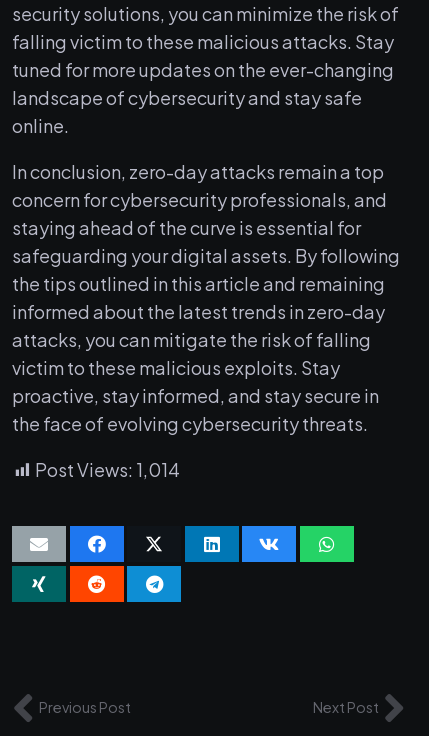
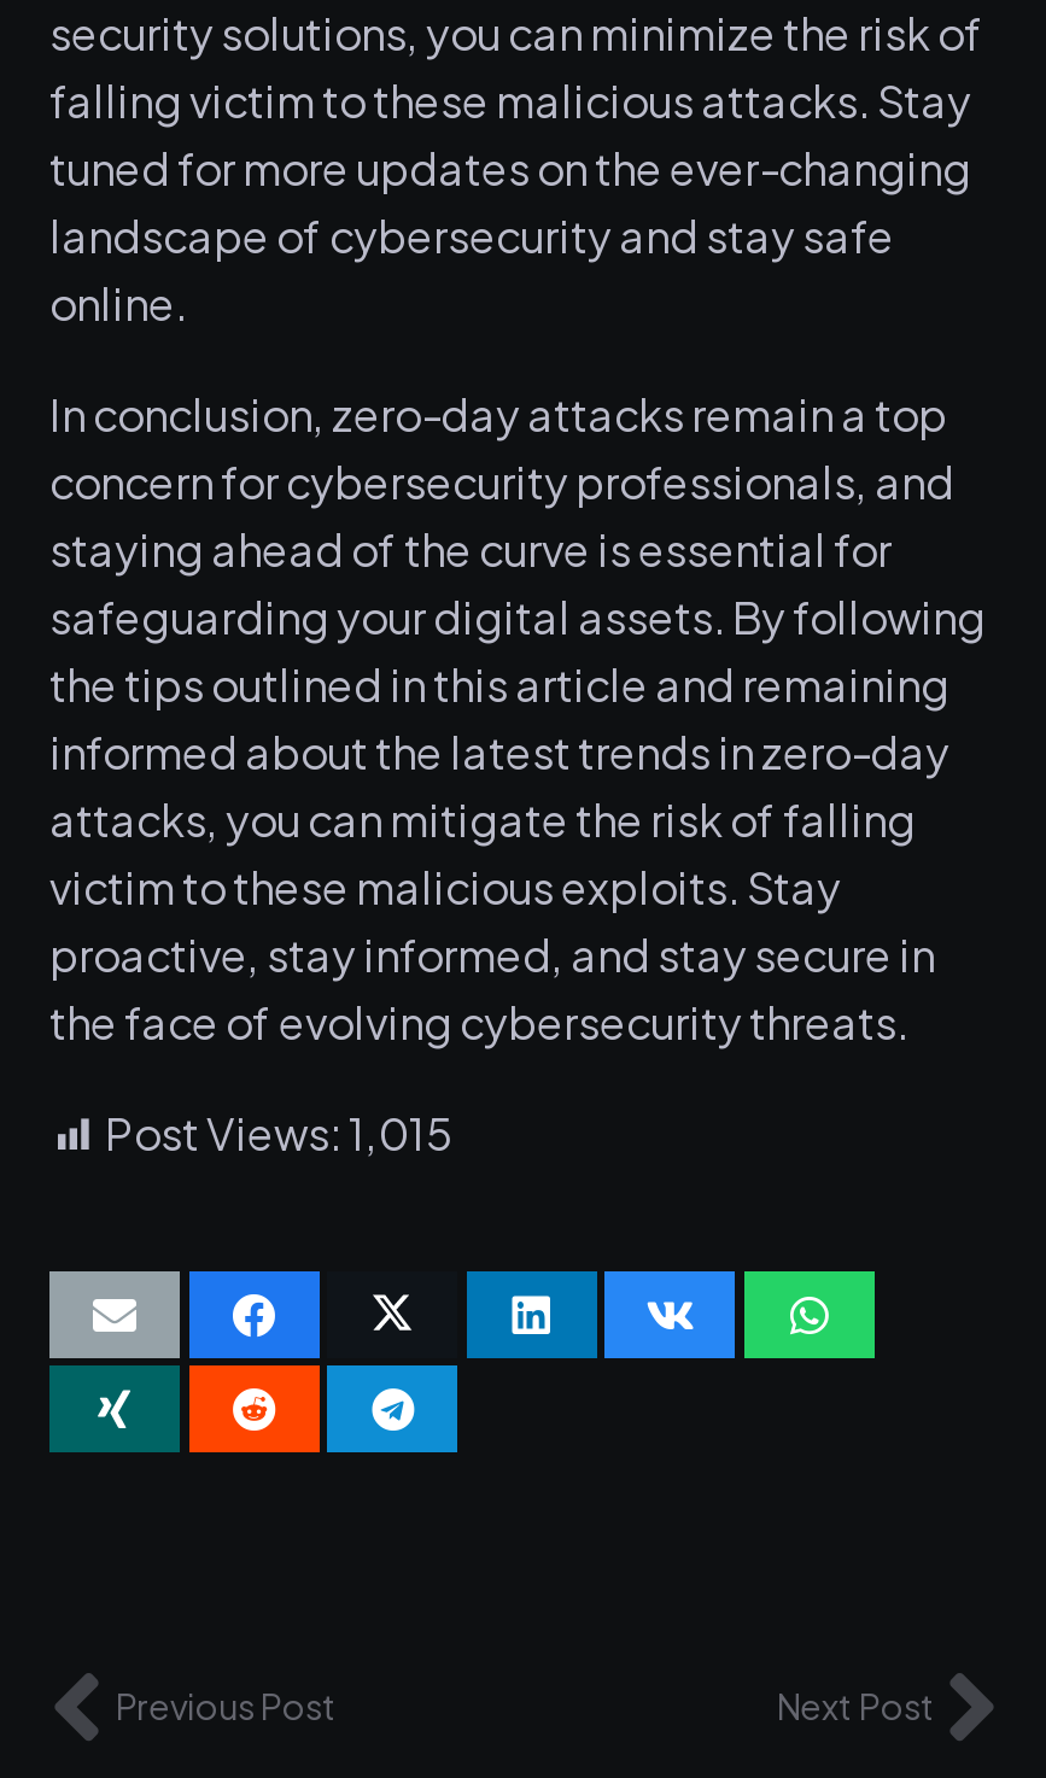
- Post Views: 1,014
+ Post Views: 1,015
